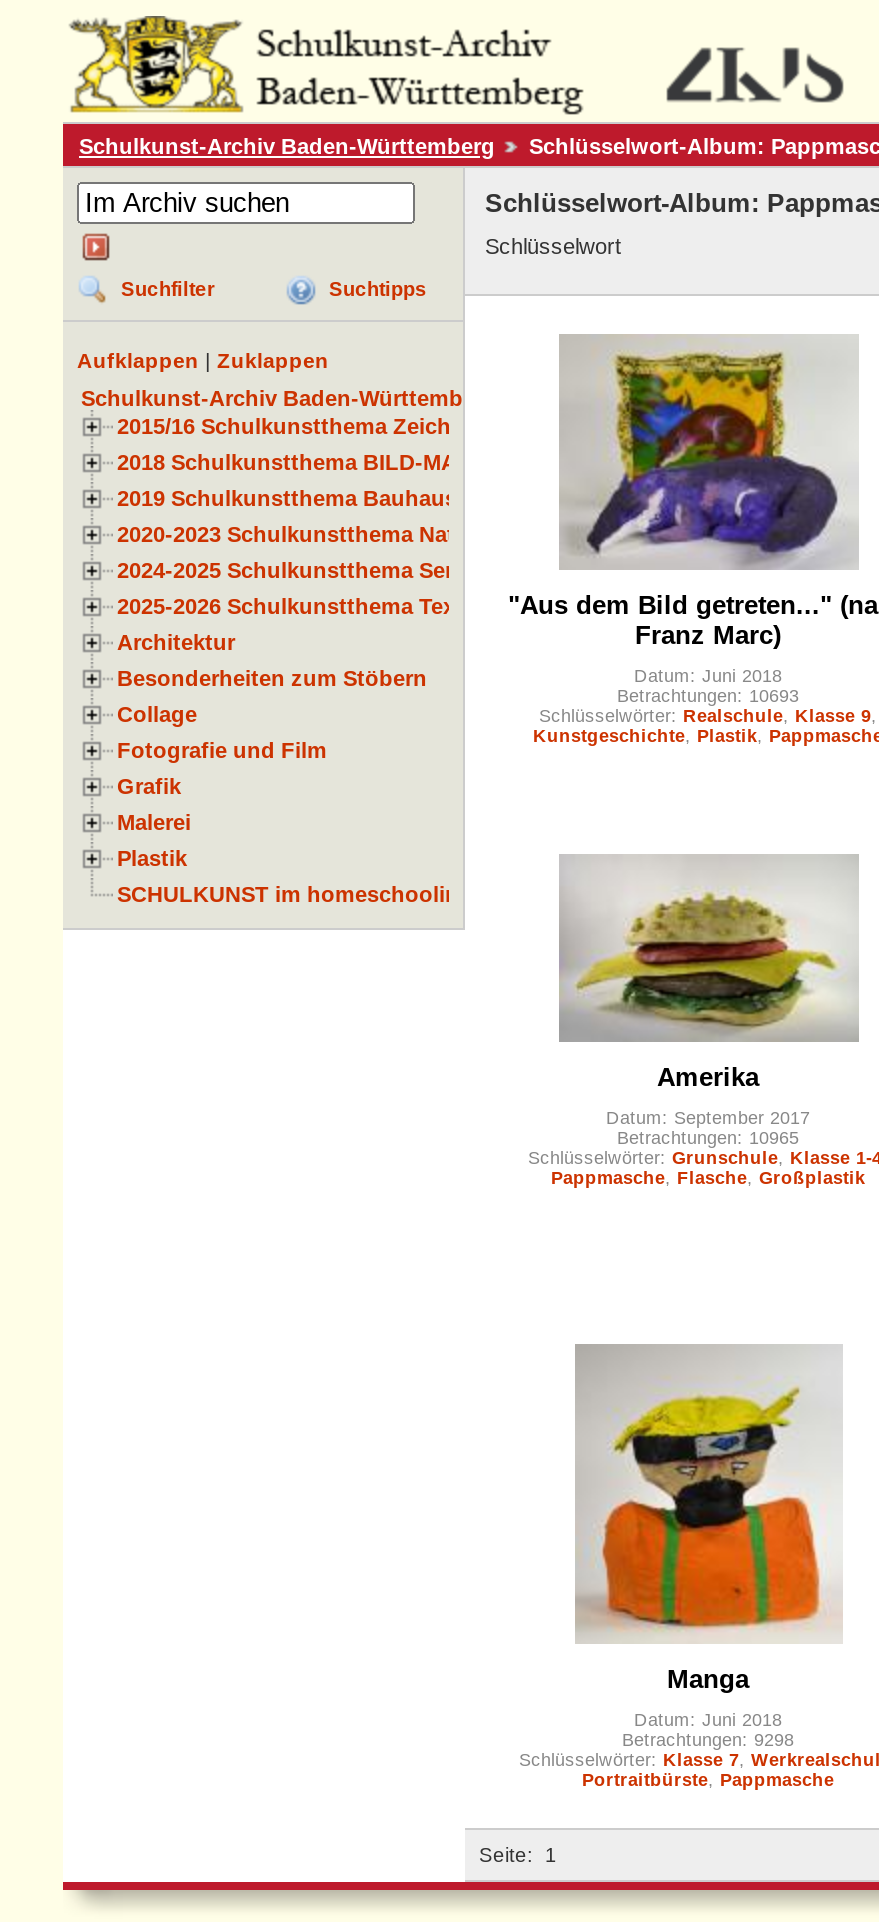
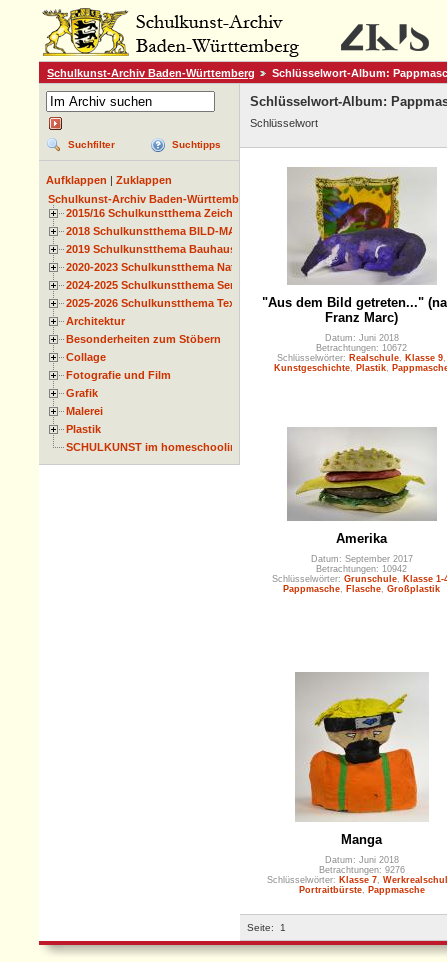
- Betrachtungen: 10693
+ Betrachtungen: 10672

- Betrachtungen: 10965
+ Betrachtungen: 10942

- Betrachtungen: 9298
+ Betrachtungen: 9276
